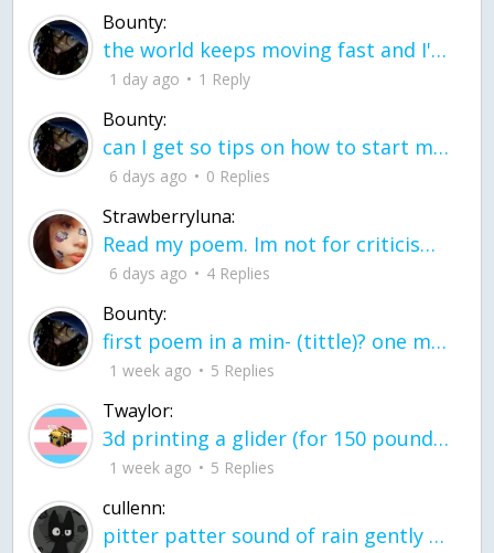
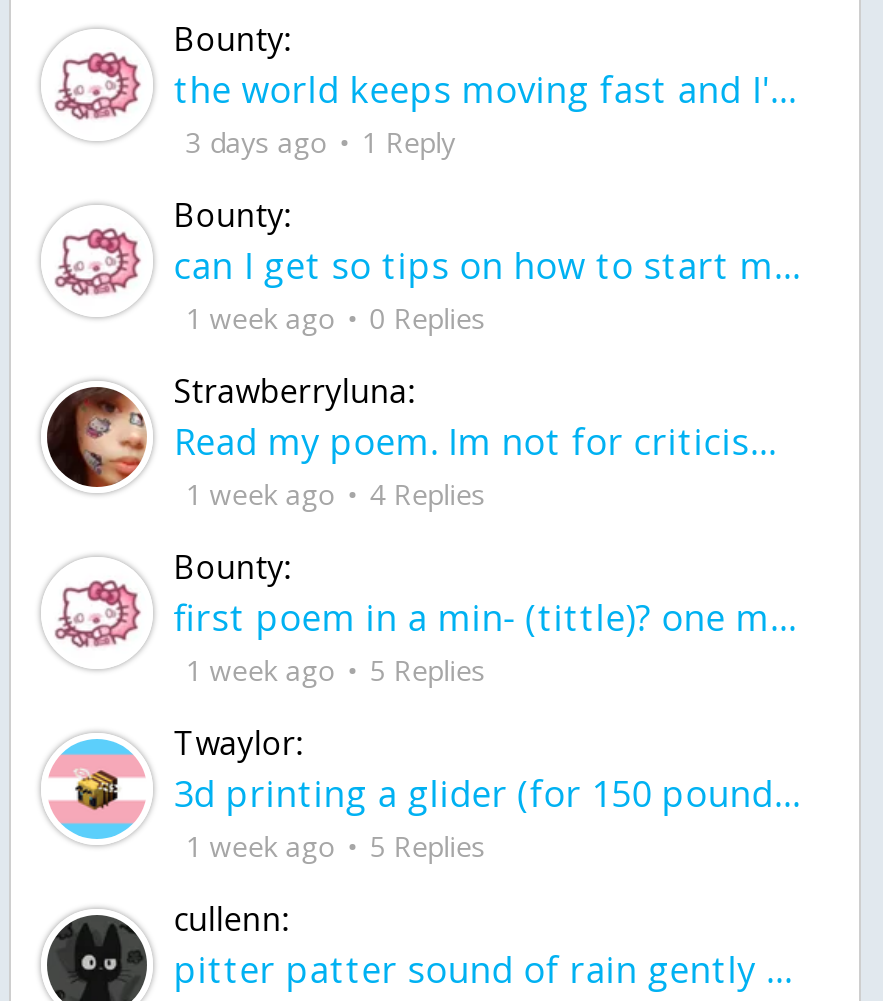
- [image]
- 1 day ago 1 Reply
+ [image]
+ 3 days ago 1 Reply

- [image]
- 6 days ago 0 Replies
+ [image]
+ 1 week ago 0 Replies

- 6 days ago 4 Replies
+ 1 week ago 4 Replies

- [image]
+ [image]
